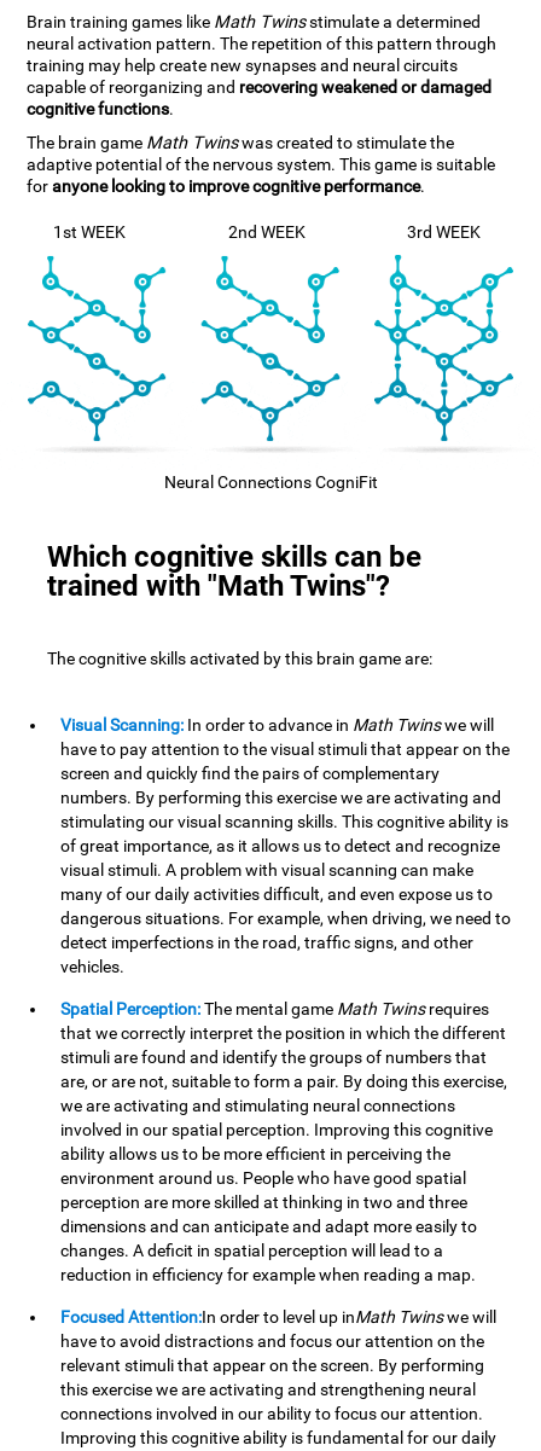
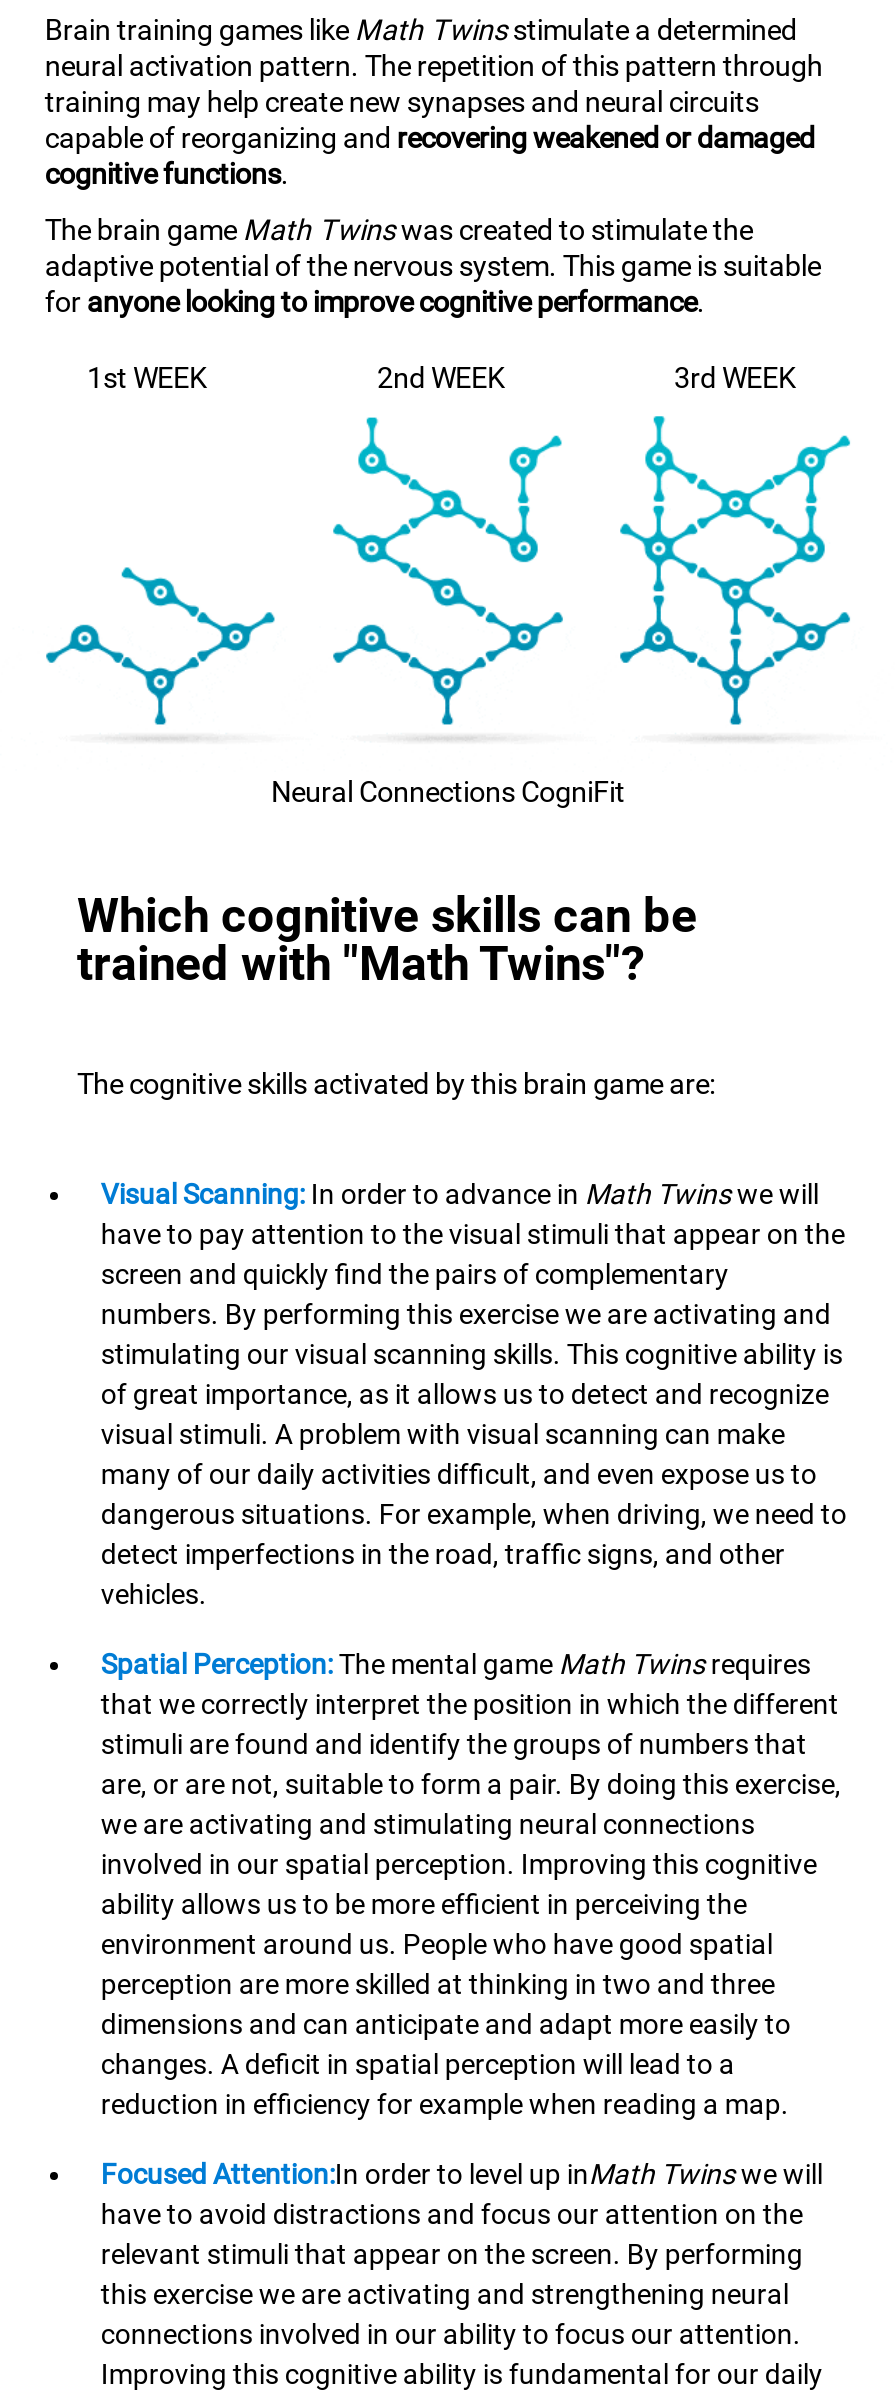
- [image]
